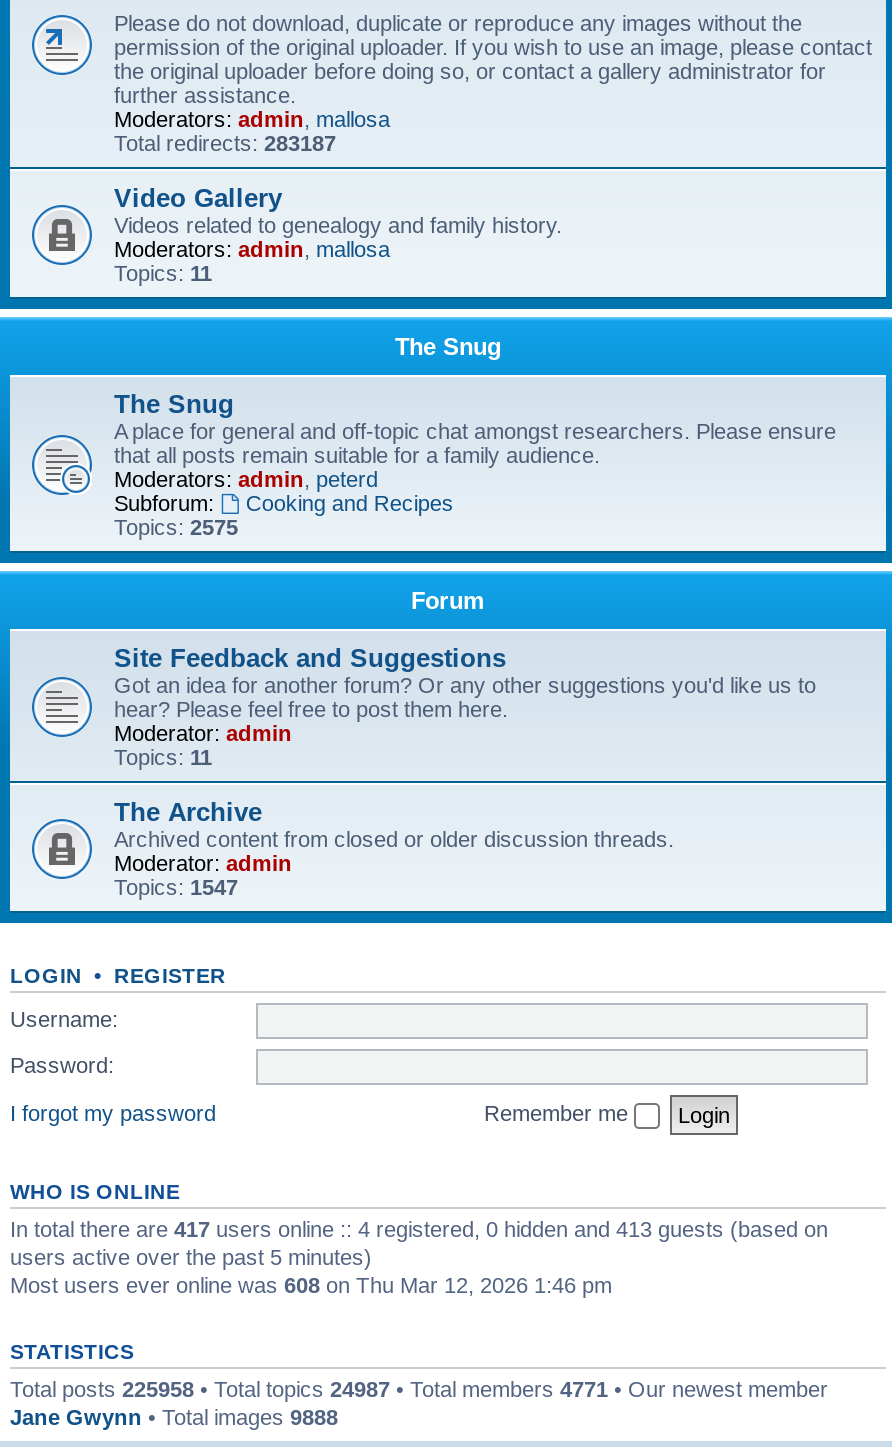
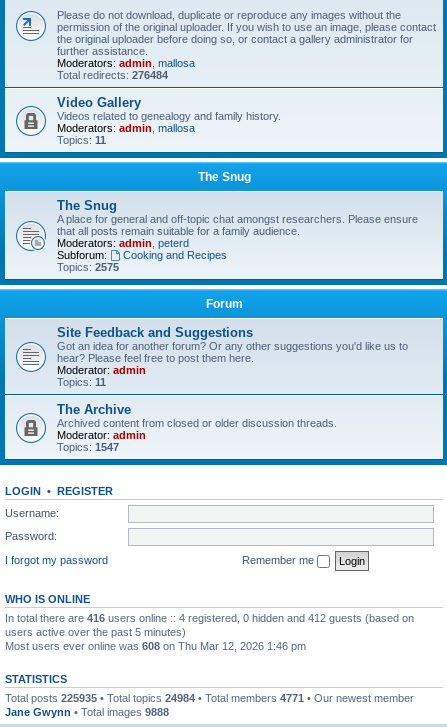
- Total redirects: 283187
+ Total redirects: 276484

- In total there are 417 users online :: 4 registered, 0 hidden and 413 guests (based on
+ In total there are 416 users online :: 4 registered, 0 hidden and 412 guests (based on

- Total posts 225958 • Total topics 24987 • Total members 4771 • Our newest member
+ Total posts 225935 • Total topics 24984 • Total members 4771 • Our newest member
